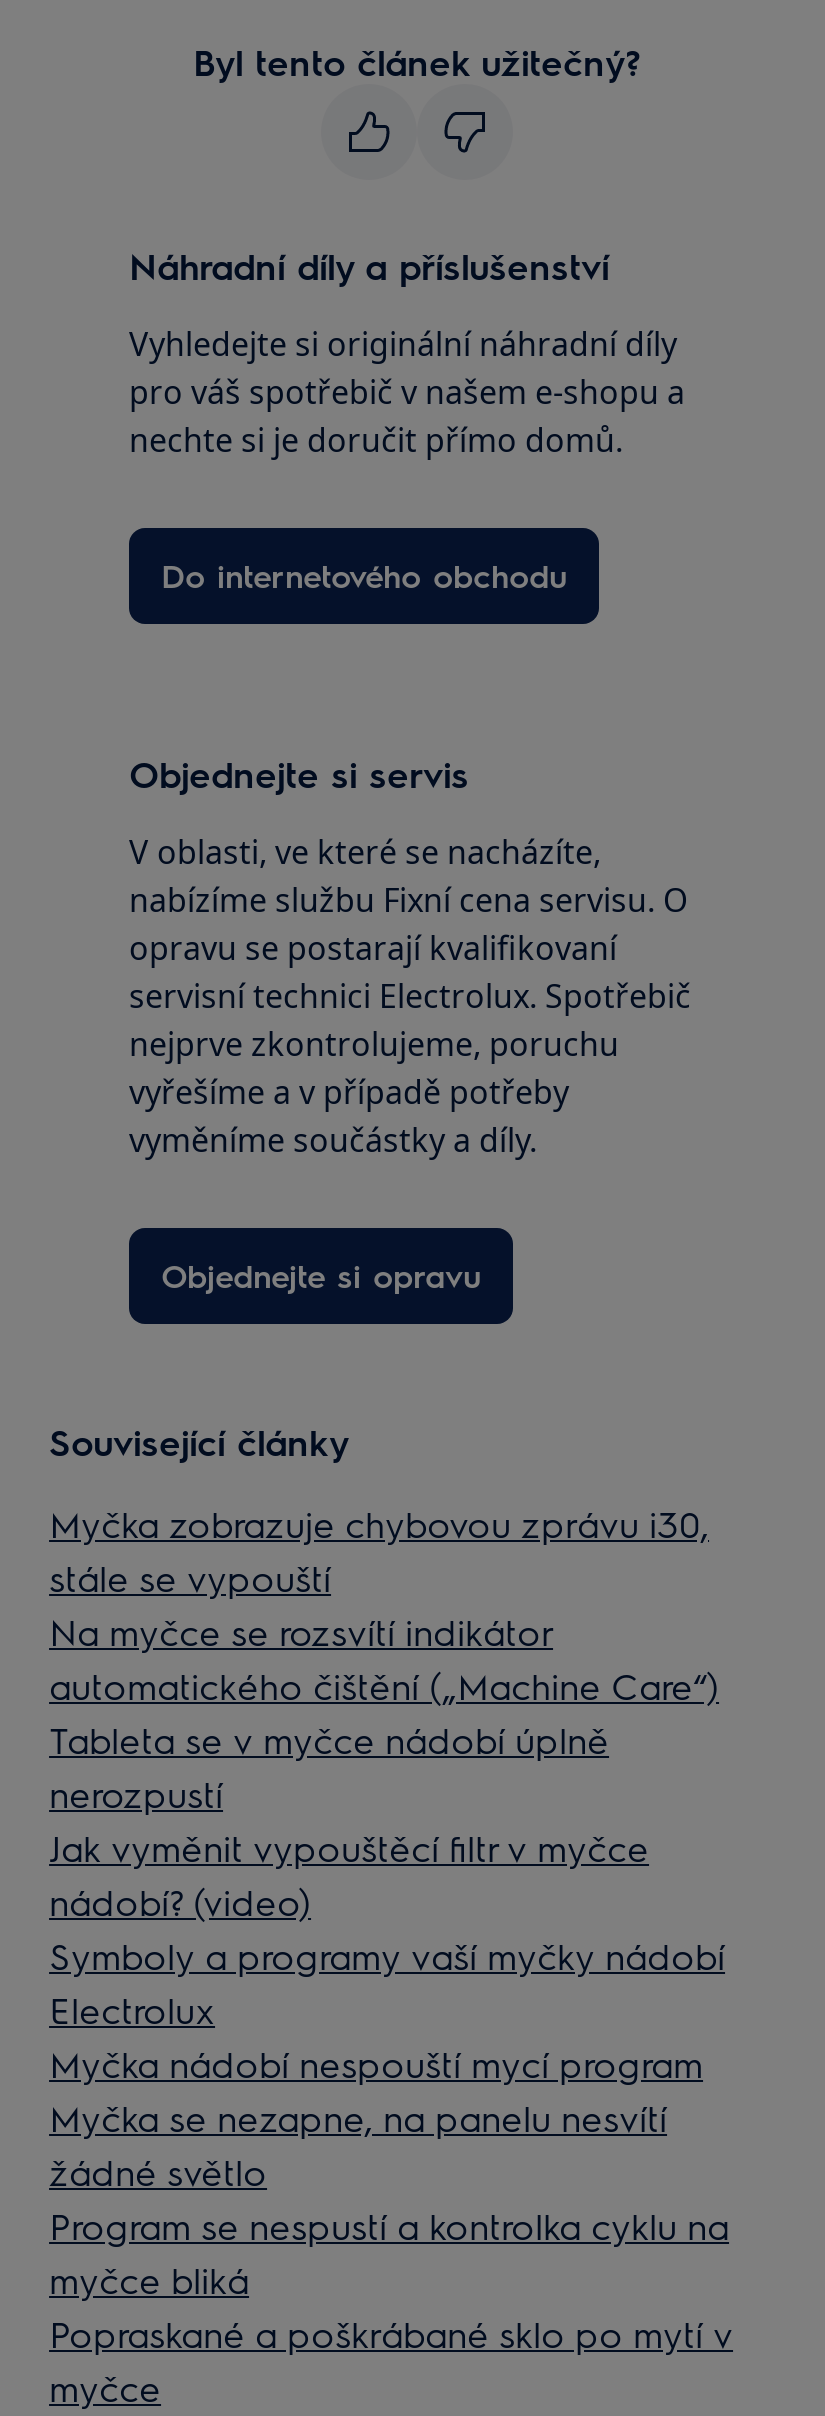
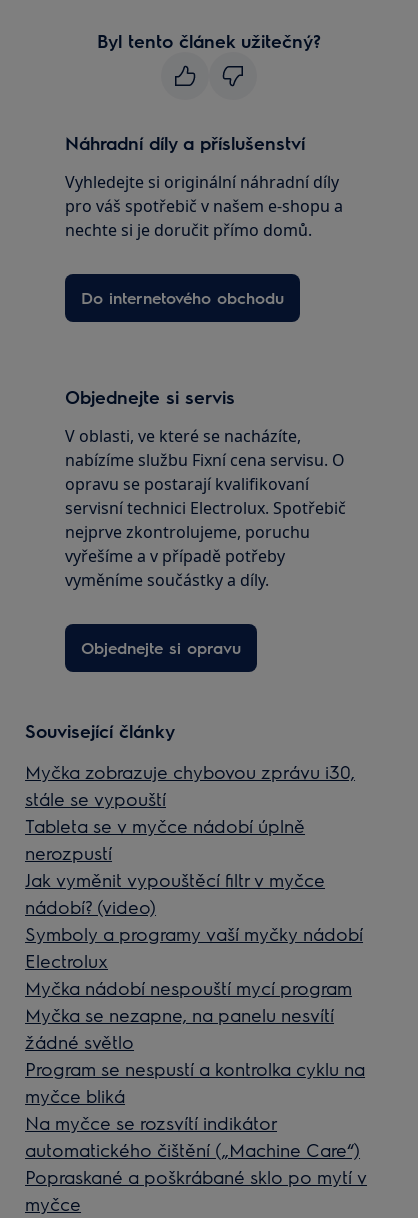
moved down: Na myčce se rozsvítí indikátor | automatického čištění („Machine Care“)

moved up: Tableta se v myčce nádobí úplně | nerozpustí | Jak vyměnit vypouštěcí filtr v myčce | ... | Program se nespustí a kontrolka cyklu na | myčce bliká
